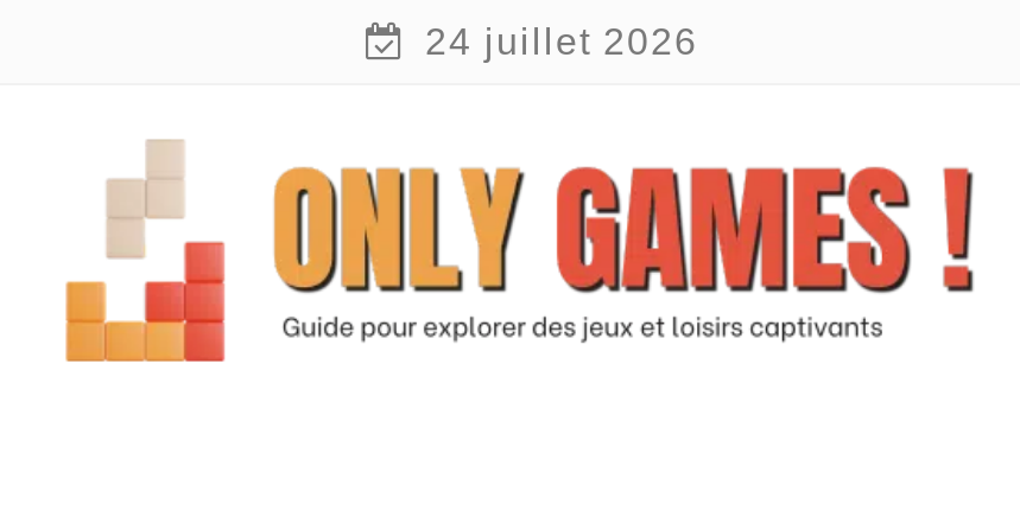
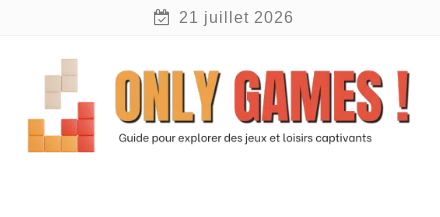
- 24 juillet 2026
+ 21 juillet 2026
